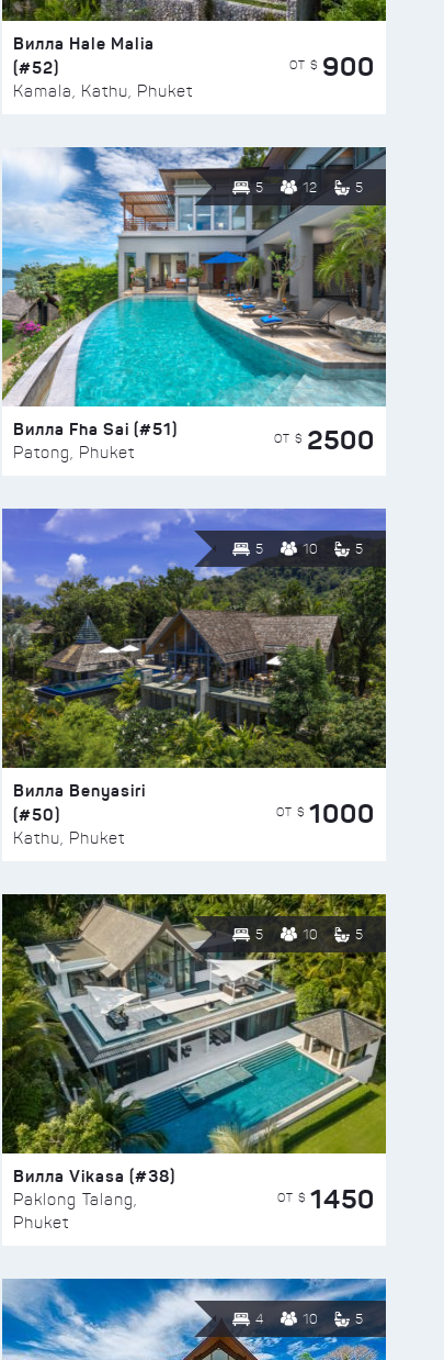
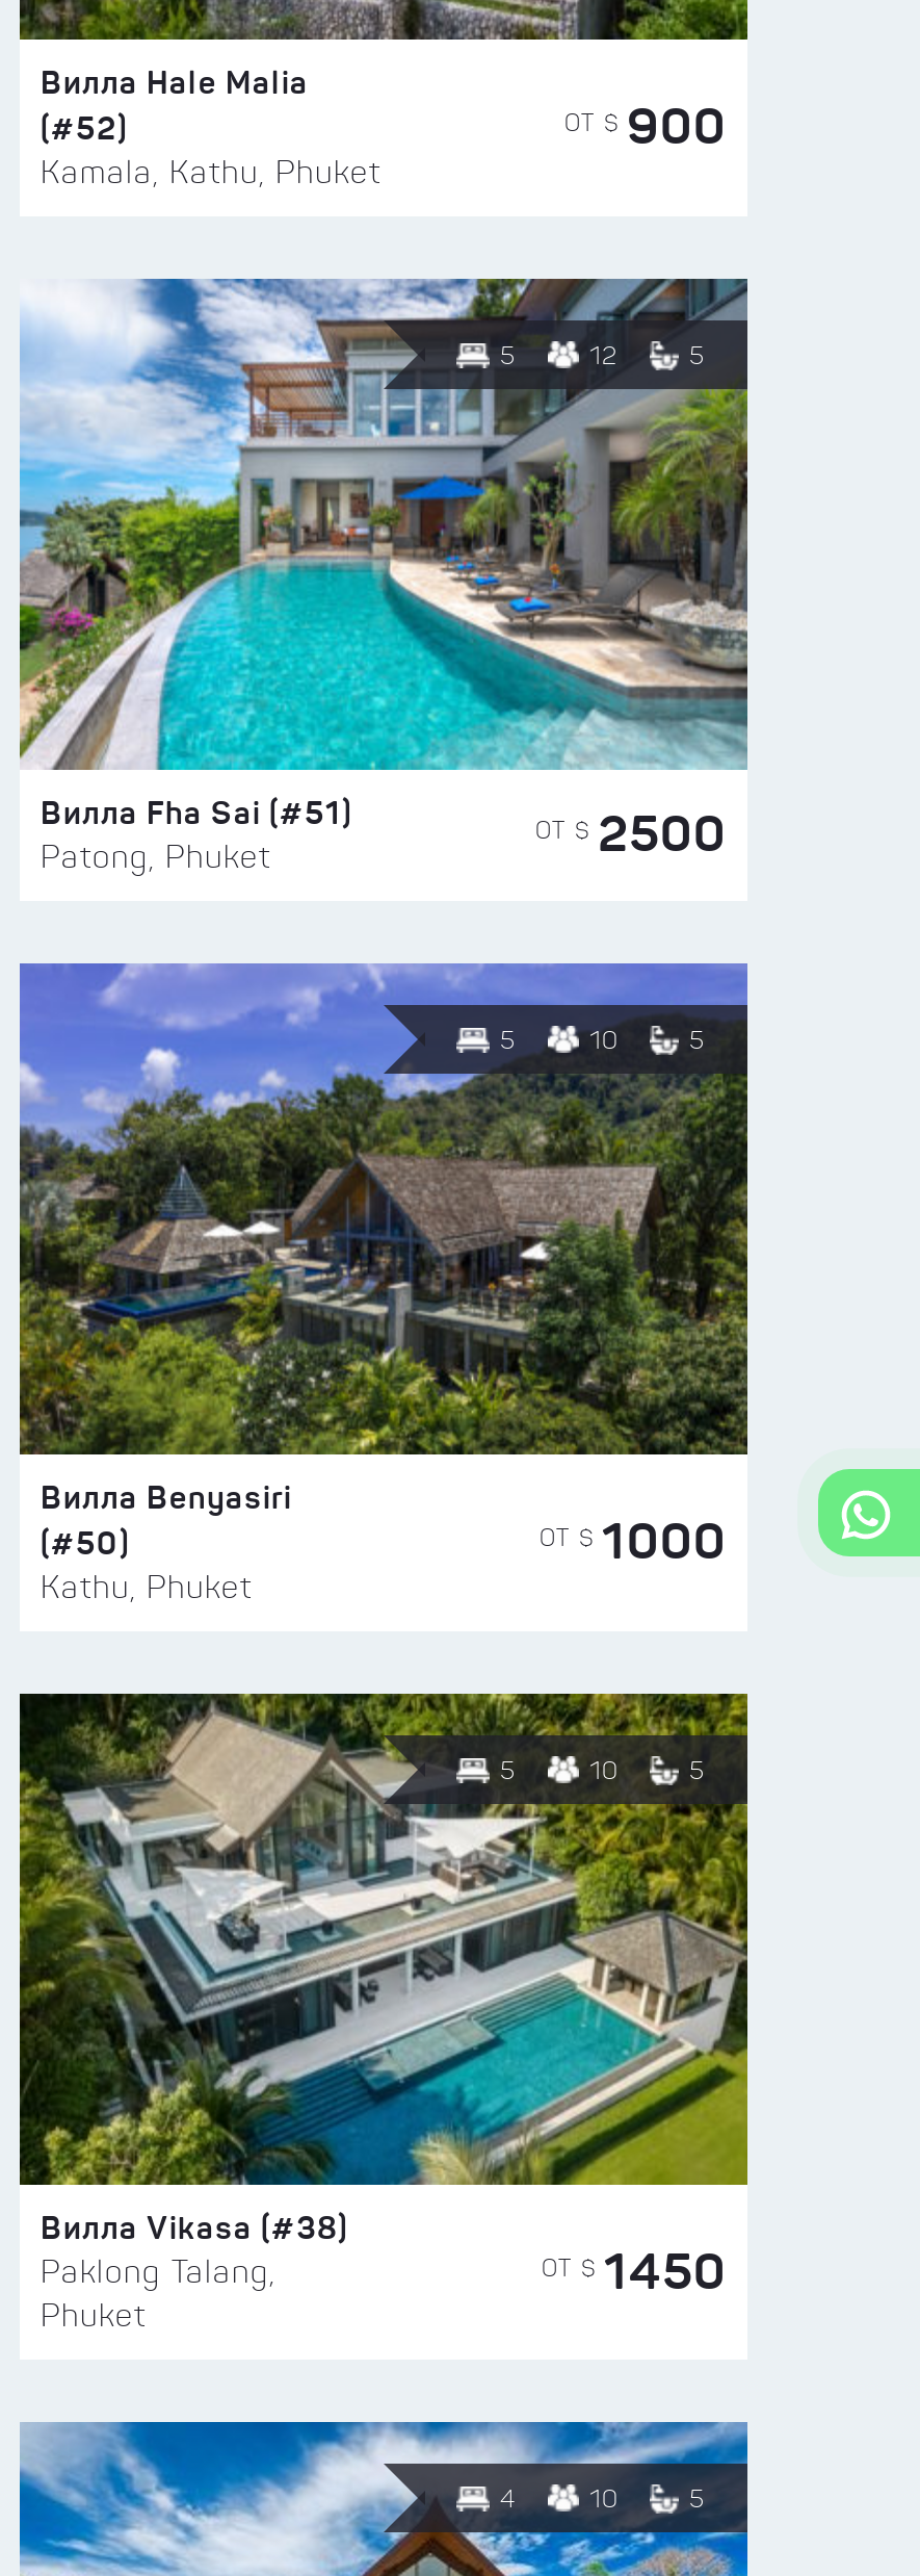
+ [image]
